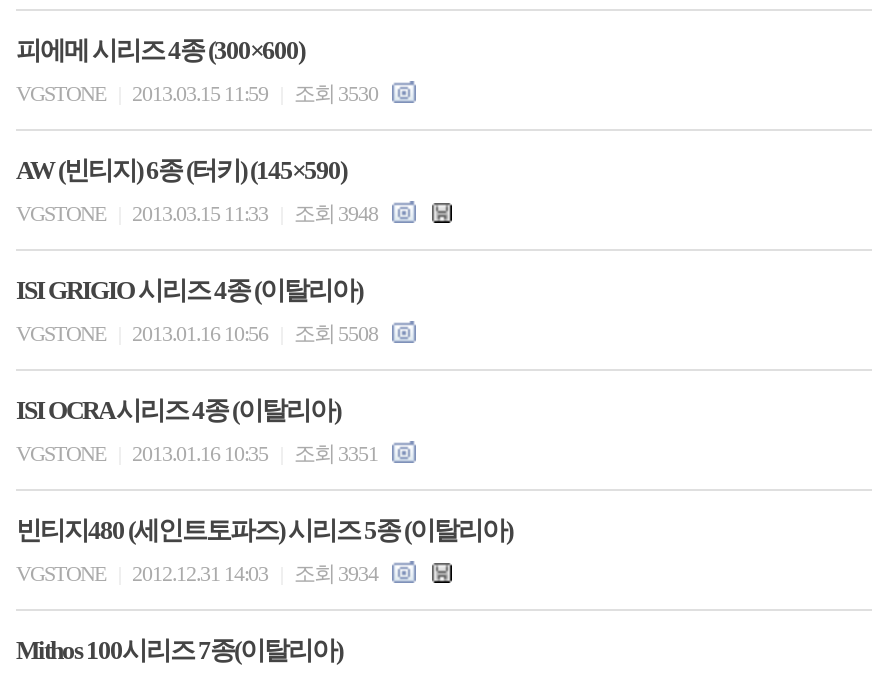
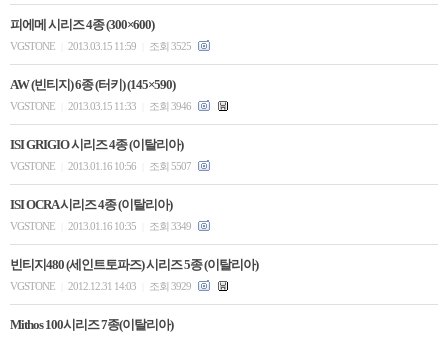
- VGSTONE 2013.03.15 11:59 조회 3530
+ VGSTONE 2013.03.15 11:59 조회 3525

- VGSTONE 2013.03.15 11:33 조회 3948
+ VGSTONE 2013.03.15 11:33 조회 3946

- VGSTONE 2013.01.16 10:56 조회 5508
+ VGSTONE 2013.01.16 10:56 조회 5507

- VGSTONE 2013.01.16 10:35 조회 3351
+ VGSTONE 2013.01.16 10:35 조회 3349

- VGSTONE 2012.12.31 14:03 조회 3934
+ VGSTONE 2012.12.31 14:03 조회 3929
